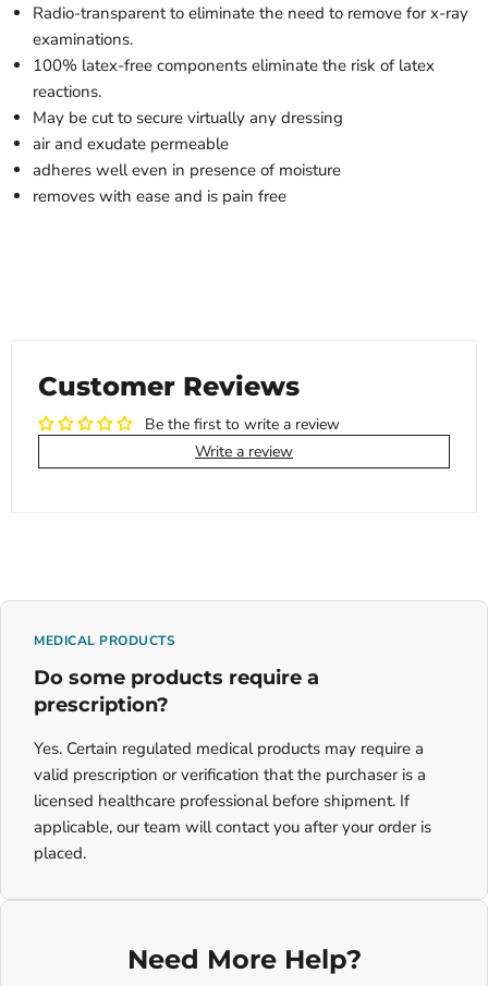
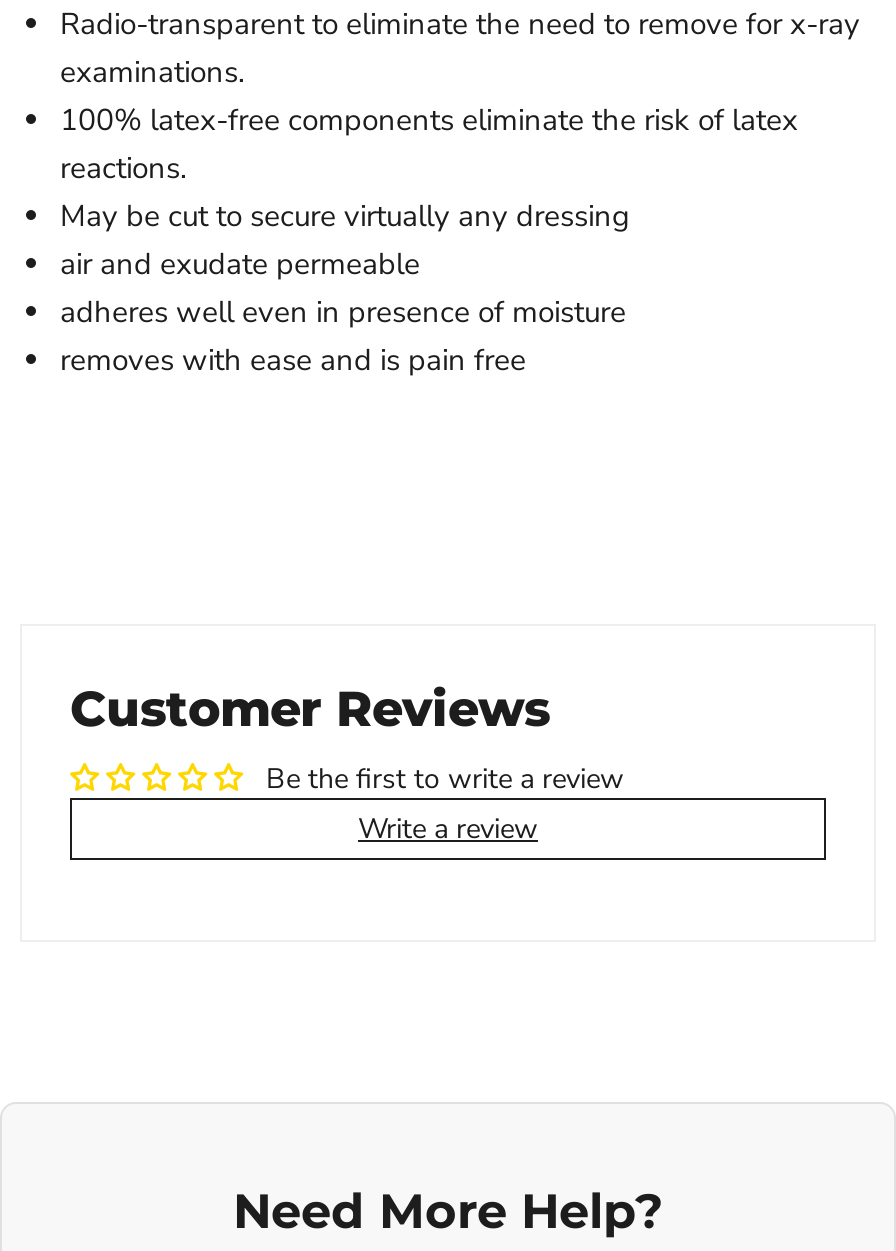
- MEDICAL PRODUCTS
- Do some products require a
- prescription?
- Yes. Certain regulated medical products may require a
- valid prescription or verification that the purchaser is a
- licensed healthcare professional before shipment. If
- applicable, our team will contact you after your order is
- placed.
